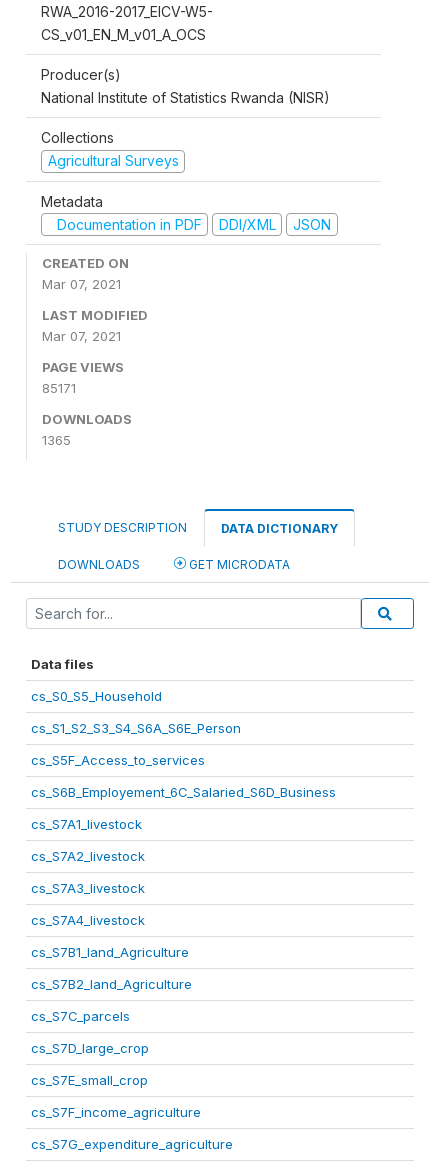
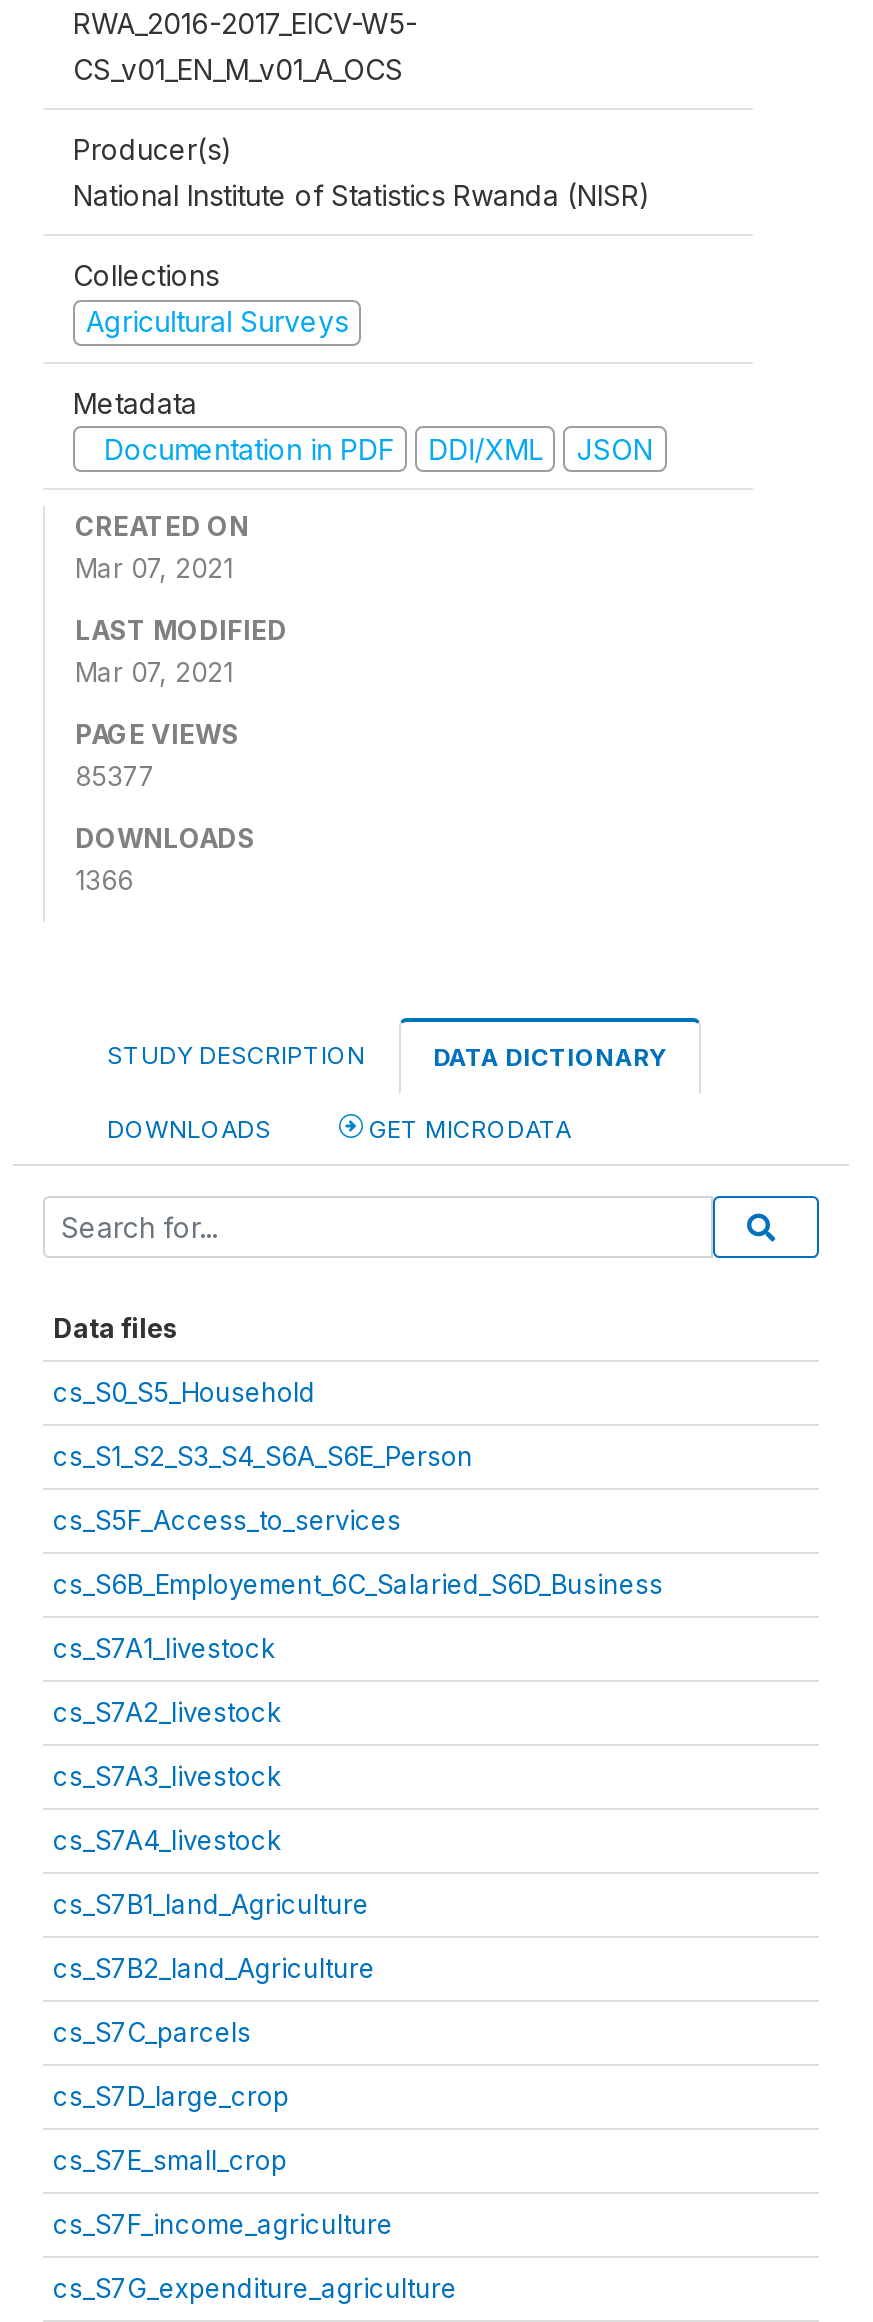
- 85171
+ 85377

- 1365
+ 1366
